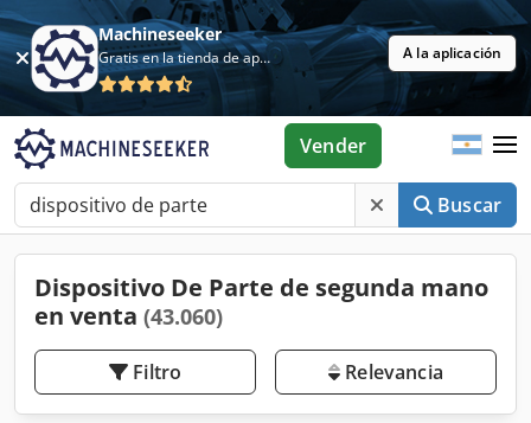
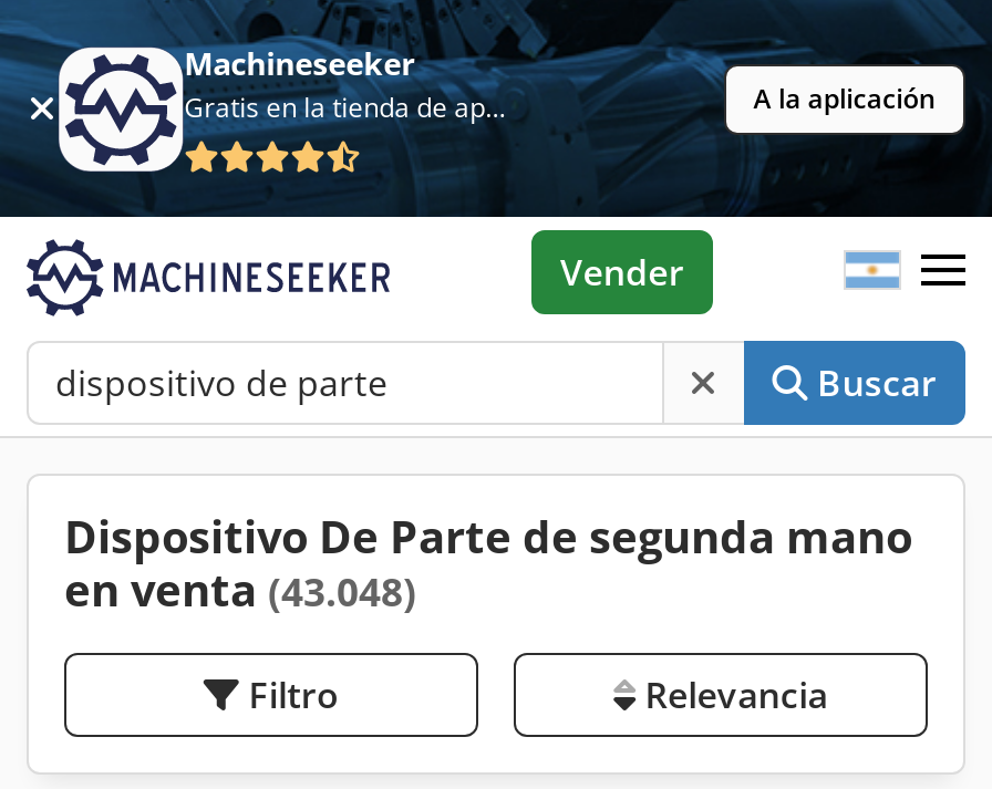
- en venta (43.060)
+ en venta (43.048)
